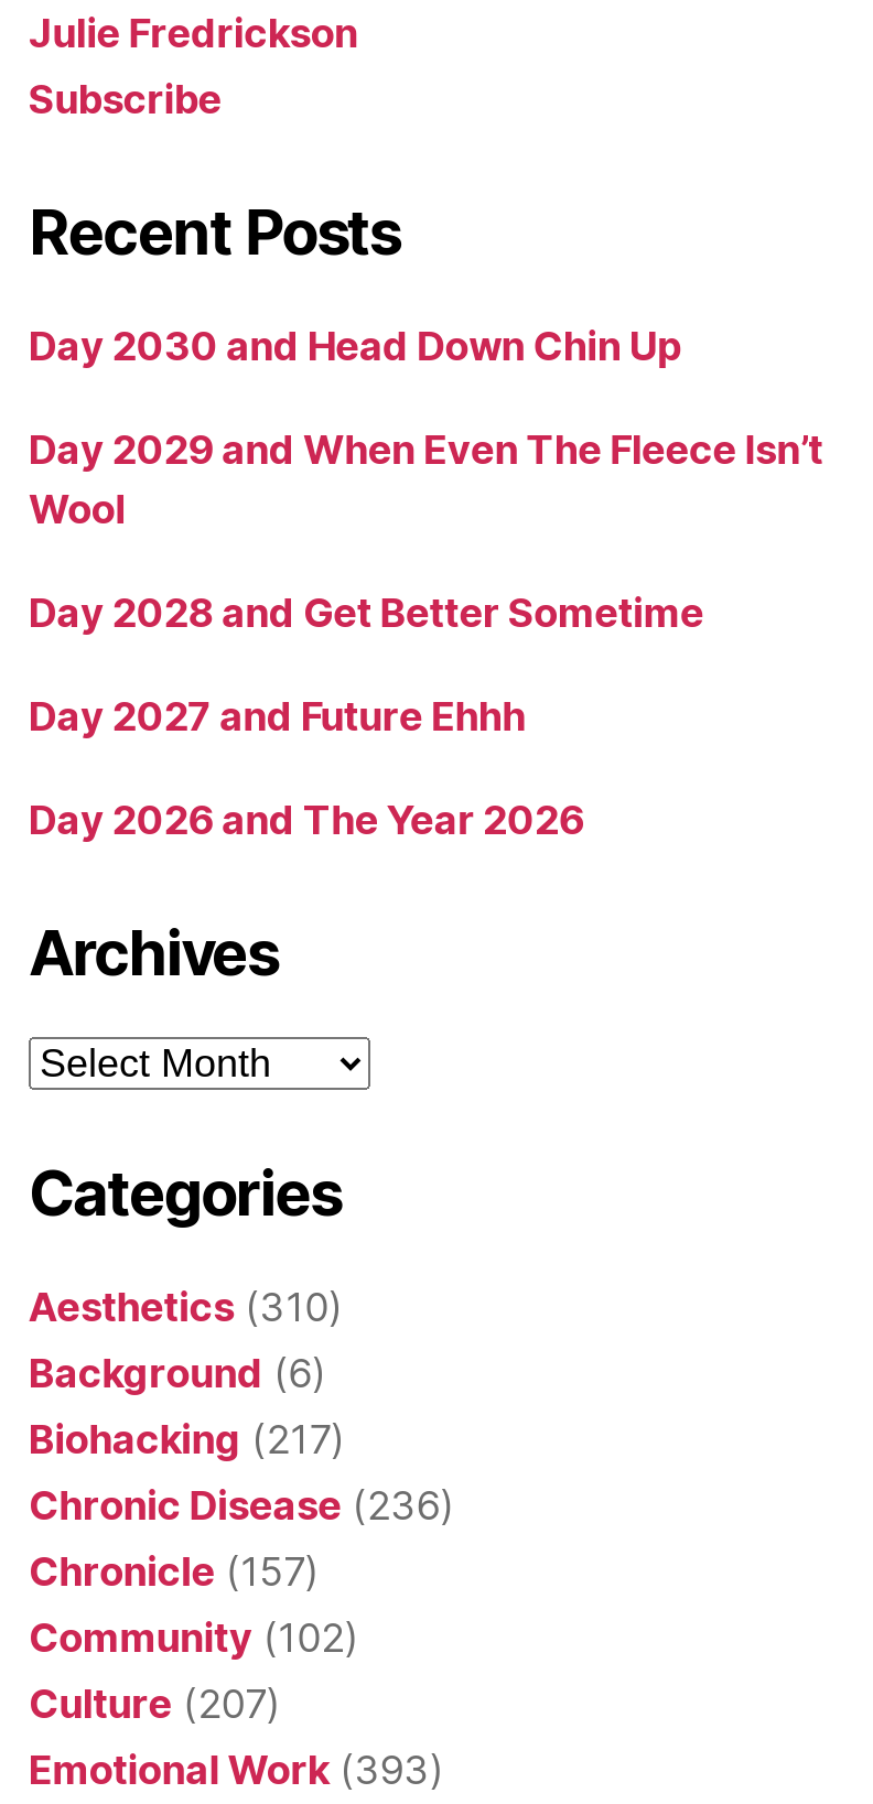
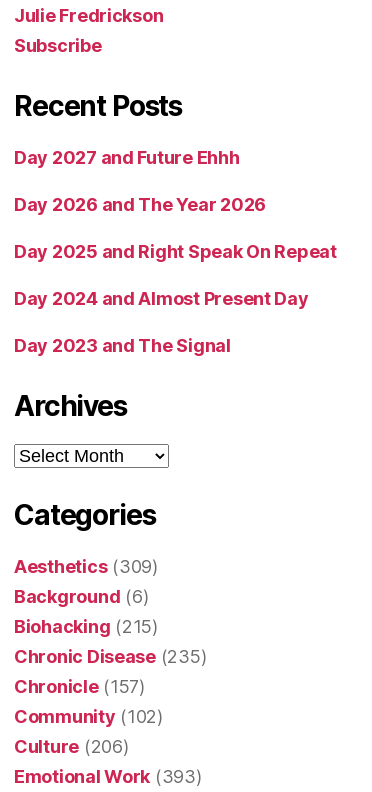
- Day 2030 and Head Down Chin Up
- Day 2029 and When Even The Fleece Isn’t
- Wool
- Day 2028 and Get Better Sometime

moved up: Day 2027 and Future Ehhh | Day 2026 and The Year 2026

+ Day 2025 and Right Speak On Repeat
+ Day 2024 and Almost Present Day
+ Day 2023 and The Signal

- Aesthetics (310)
+ Aesthetics (309)

- Biohacking (217)
+ Biohacking (215)

- Chronic Disease (236)
+ Chronic Disease (235)

- Culture (207)
+ Culture (206)
